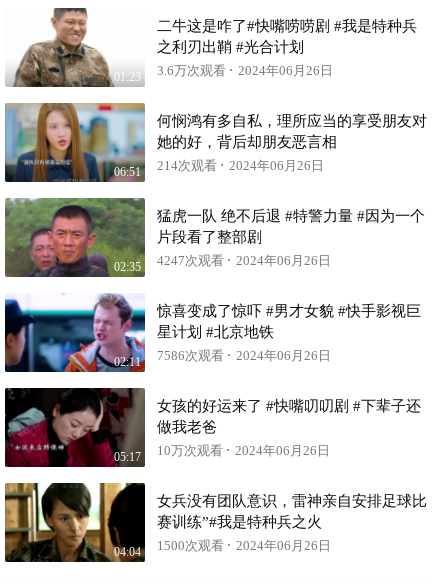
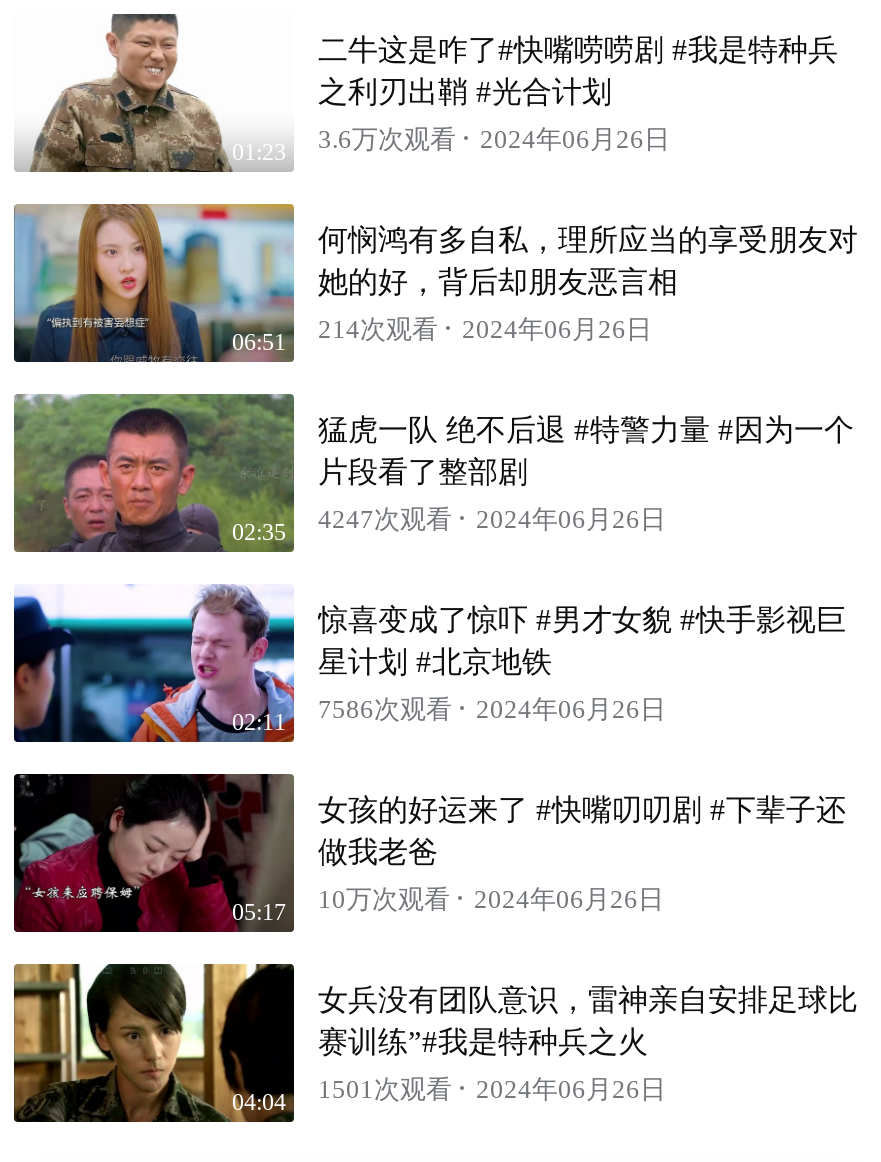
- 04:04 1500次观看 2024年06月26日
+ 04:04 1501次观看 2024年06月26日
